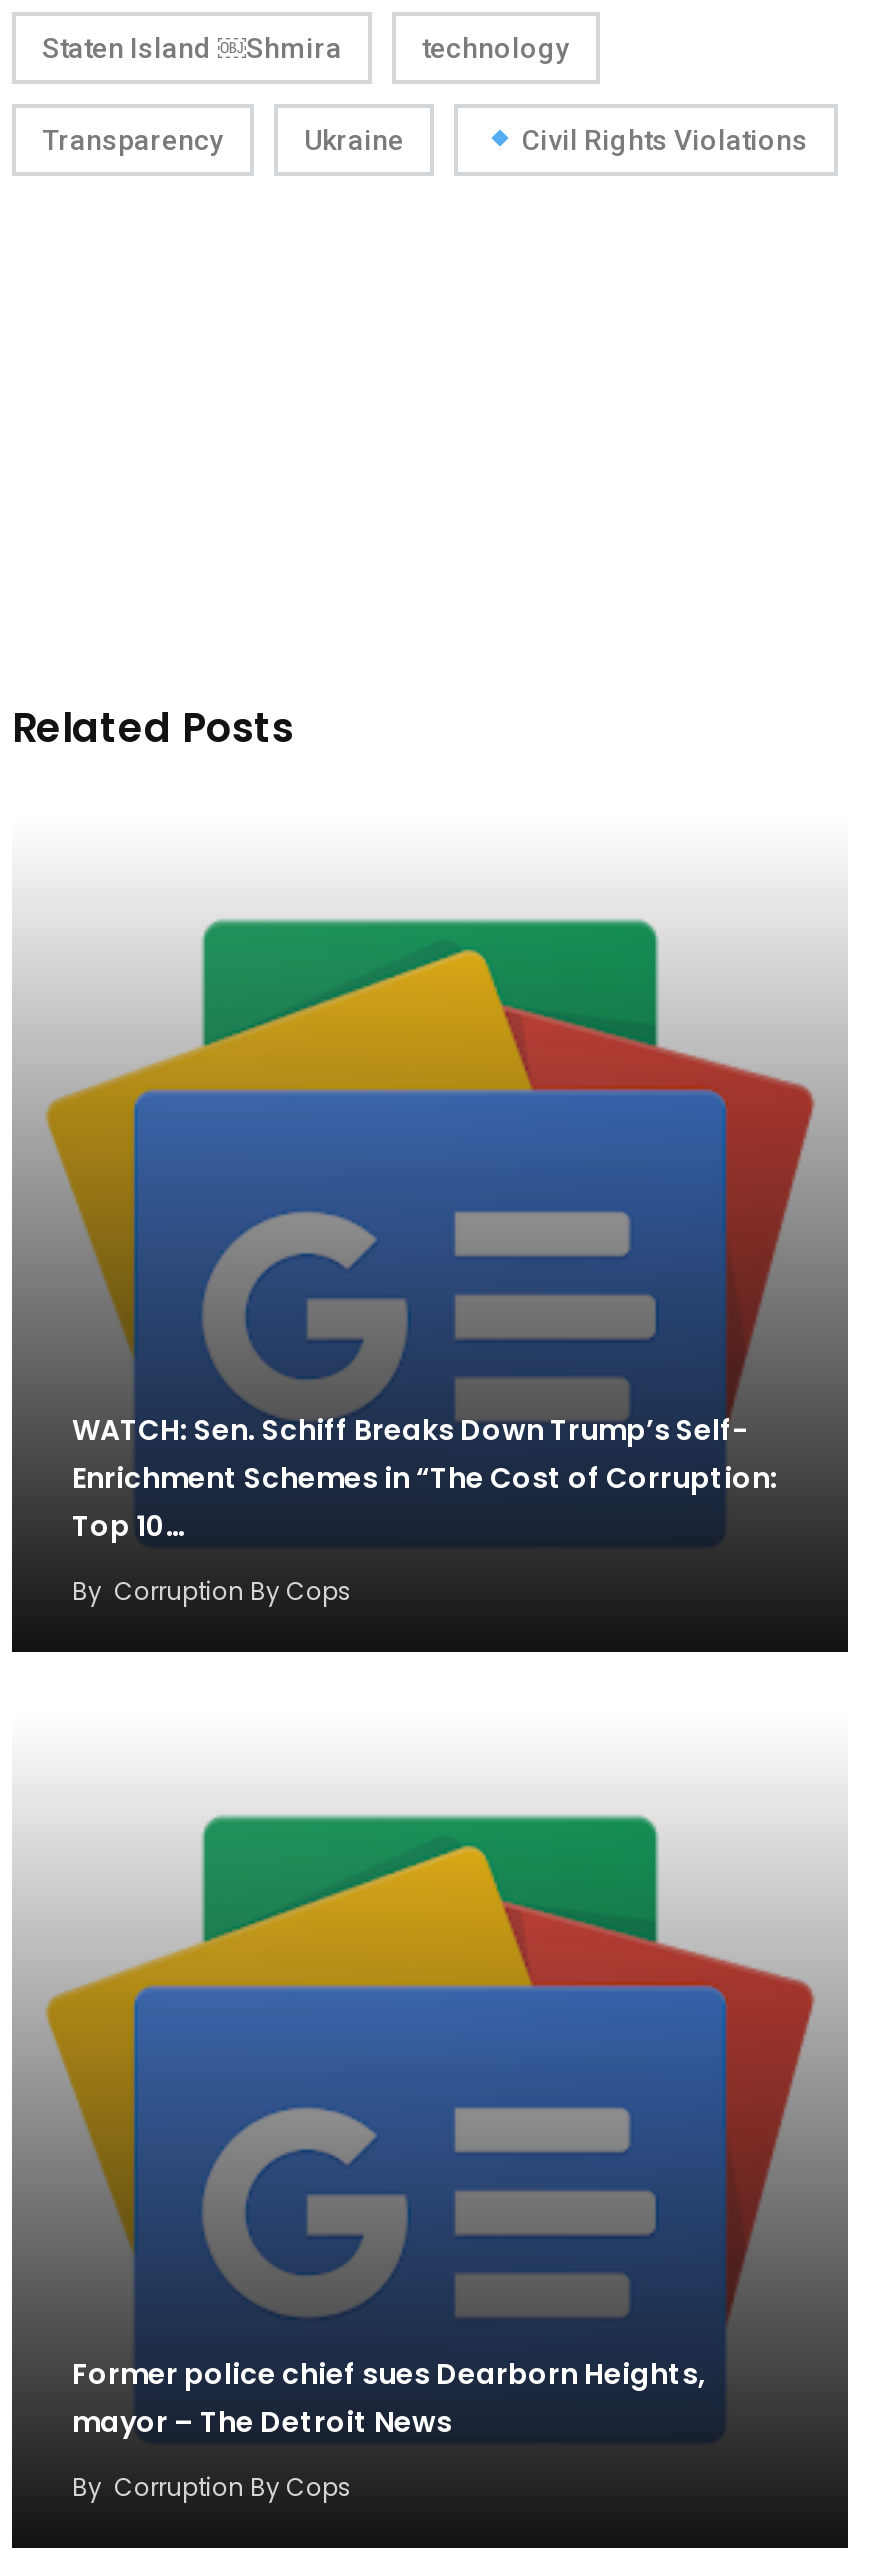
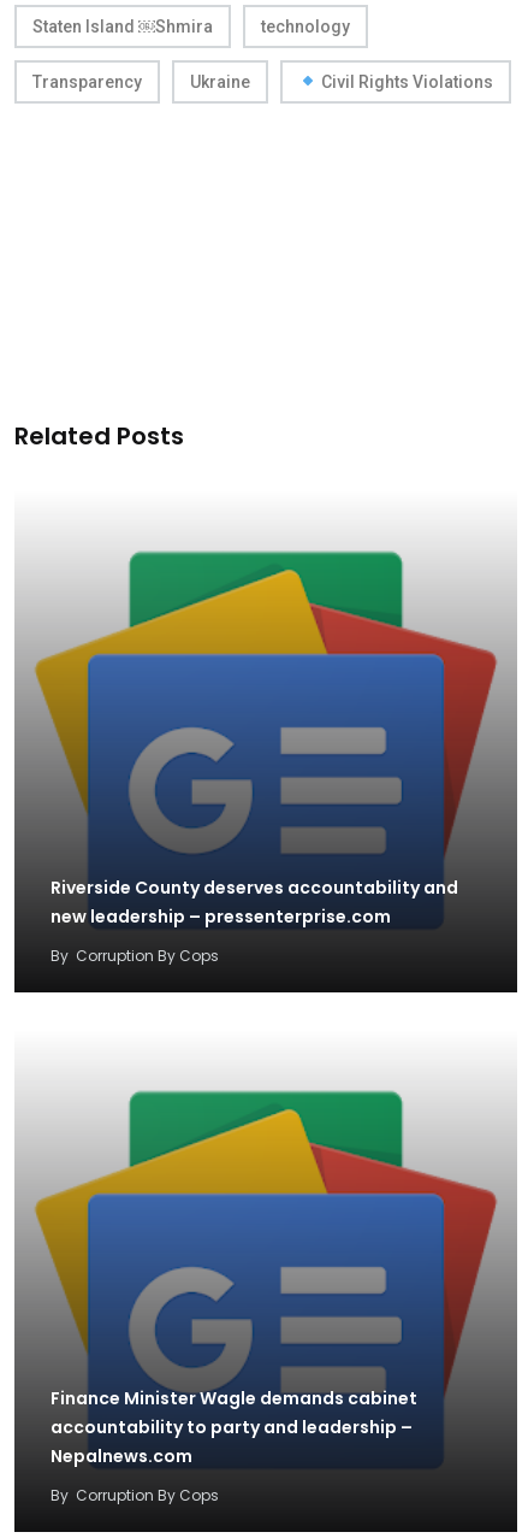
- WATCH: Sen. Schiff Breaks Down Trump’s Self-
- Enrichment Schemes in “The Cost of Corruption:
- Top 10…
+ Riverside County deserves accountability and
+ new leadership – pressenterprise.com

- Former police chief sues Dearborn Heights,
- mayor – The Detroit News
+ Finance Minister Wagle demands cabinet
+ accountability to party and leadership –
+ Nepalnews.com
